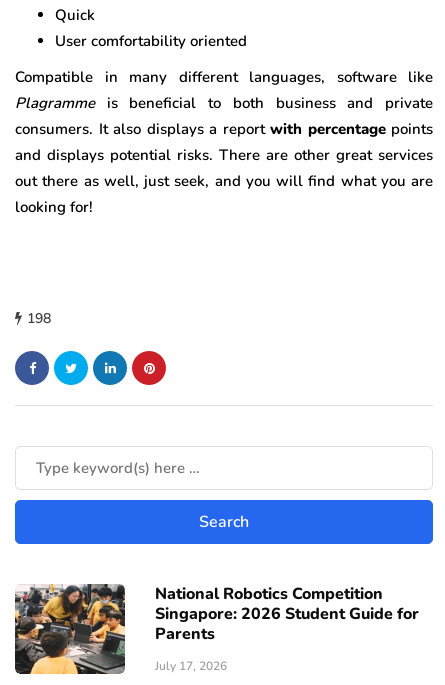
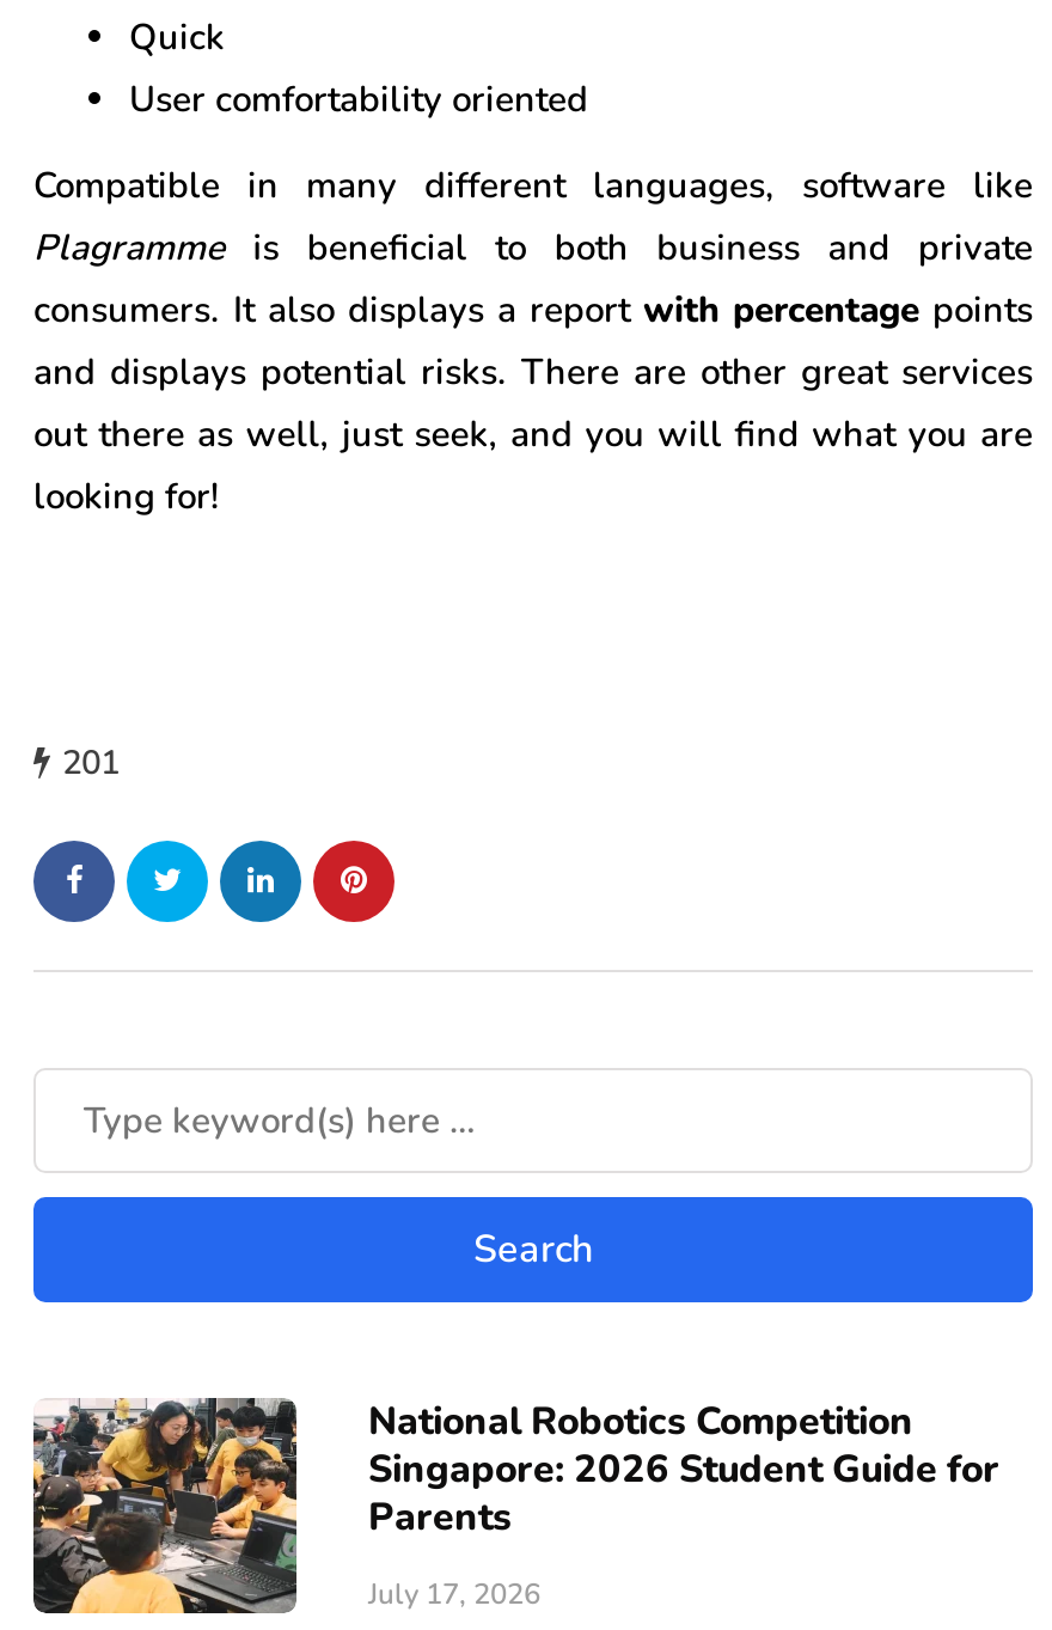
- 198
+ 201
